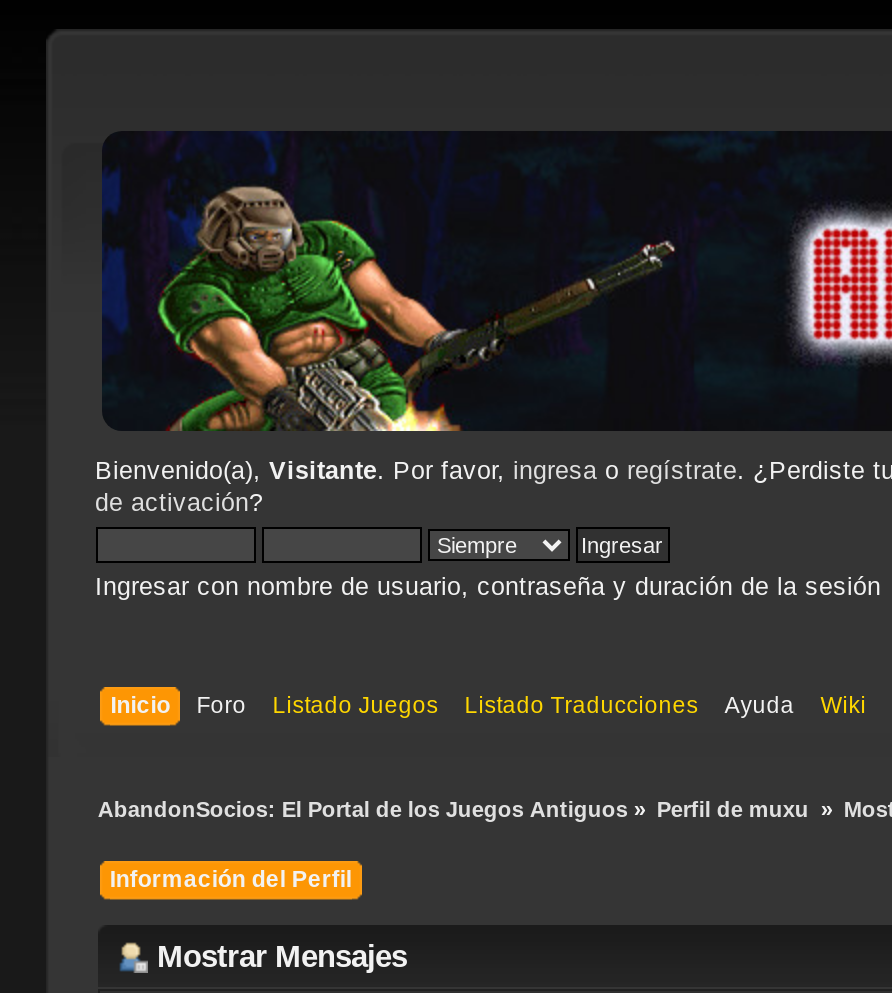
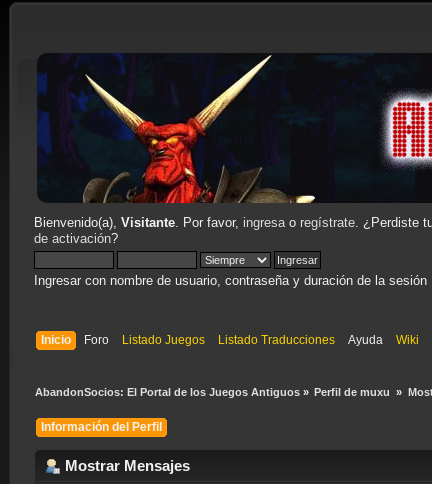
- [image]
+ [image]
